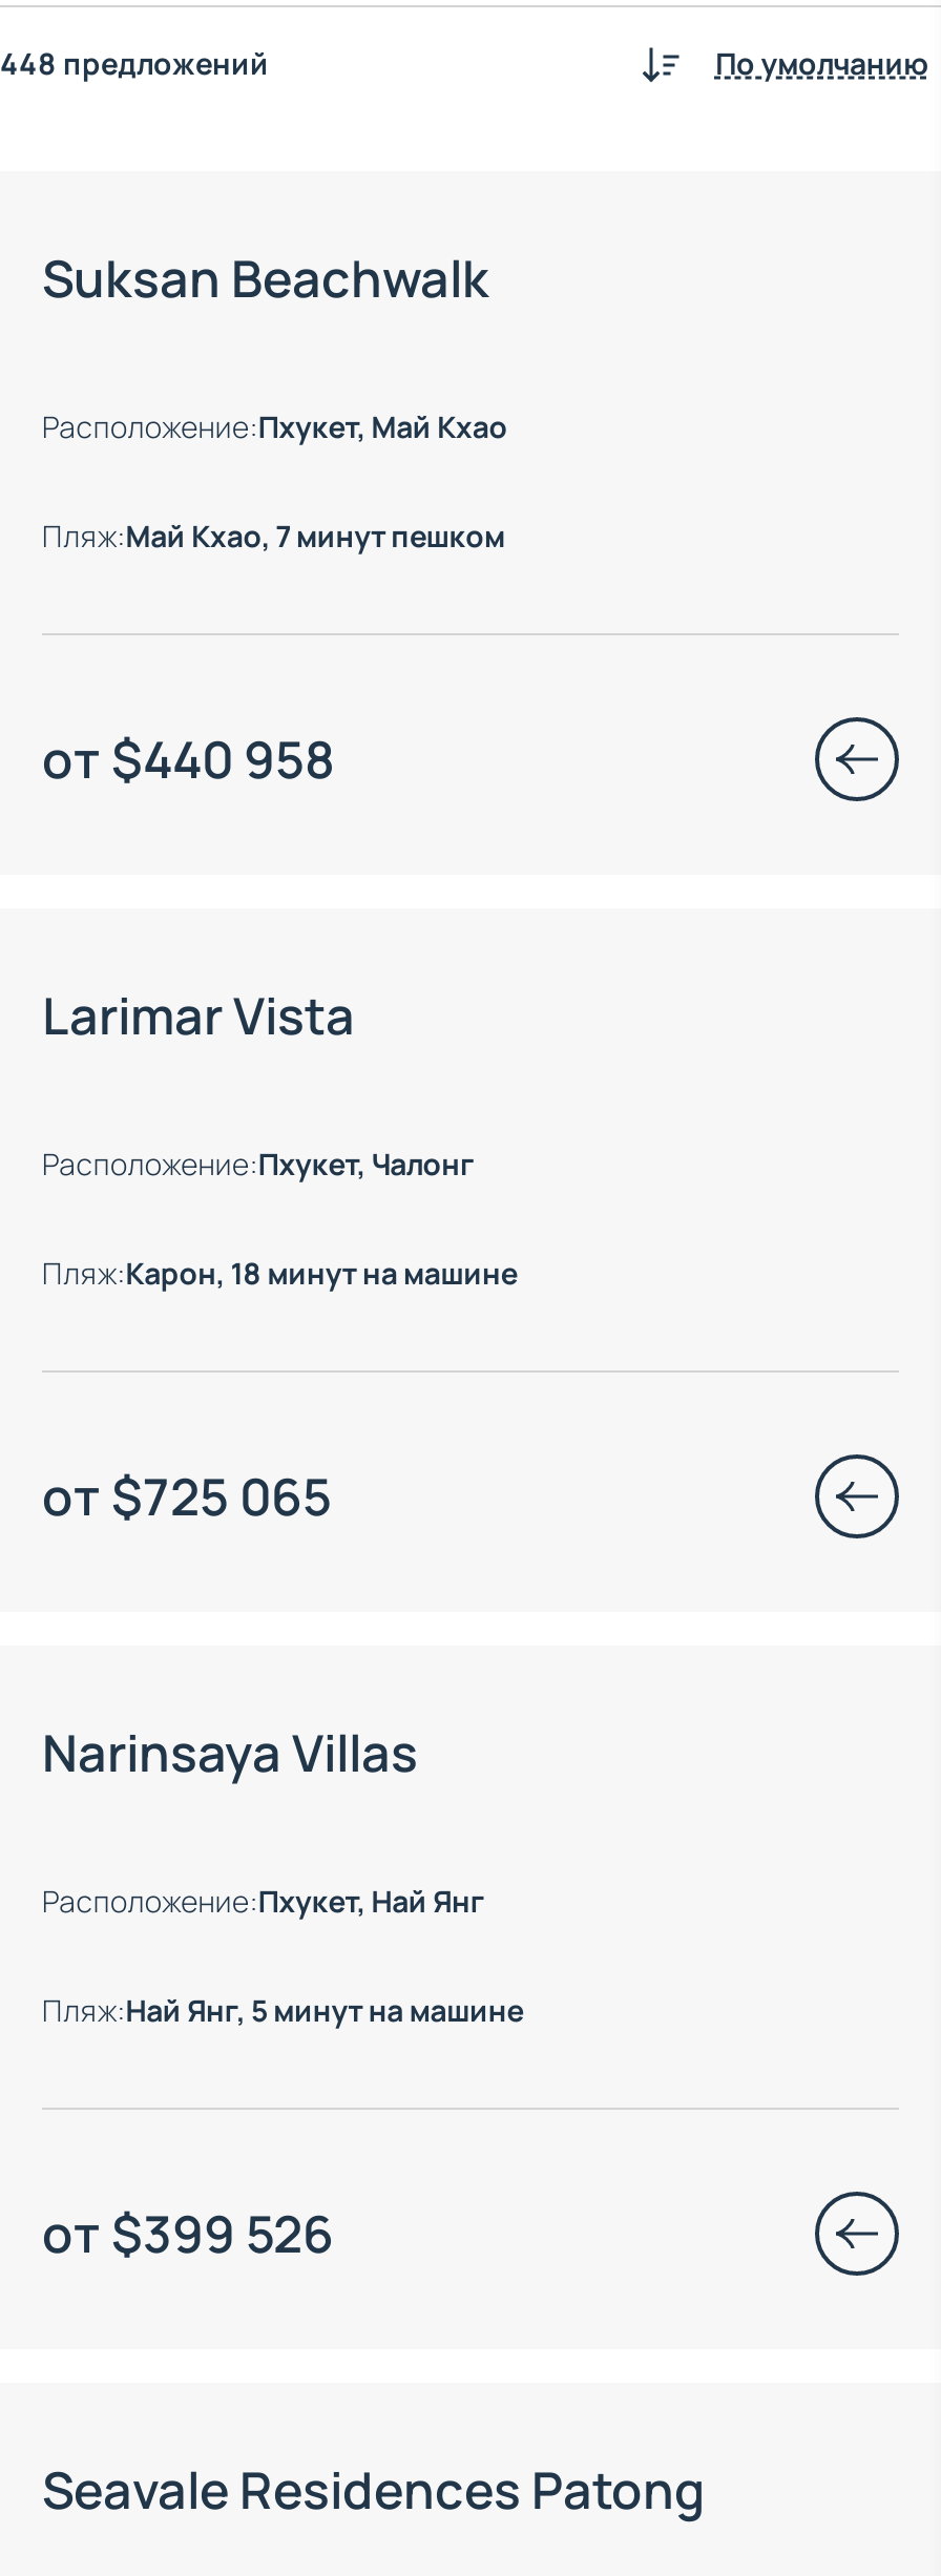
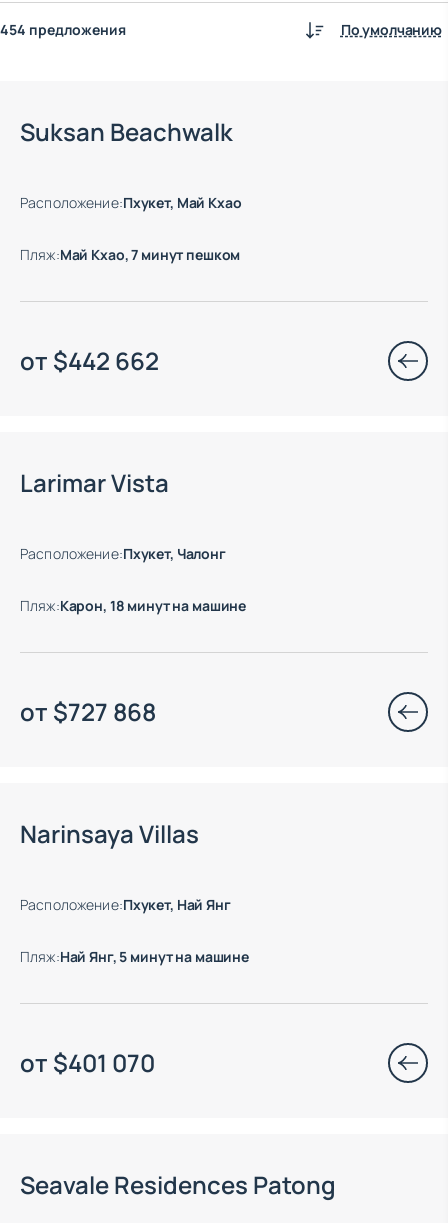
- 448 предложений
+ 454 предложения

- от $440 958
+ от $442 662

- от $725 065
+ от $727 868

- от $399 526
+ от $401 070
